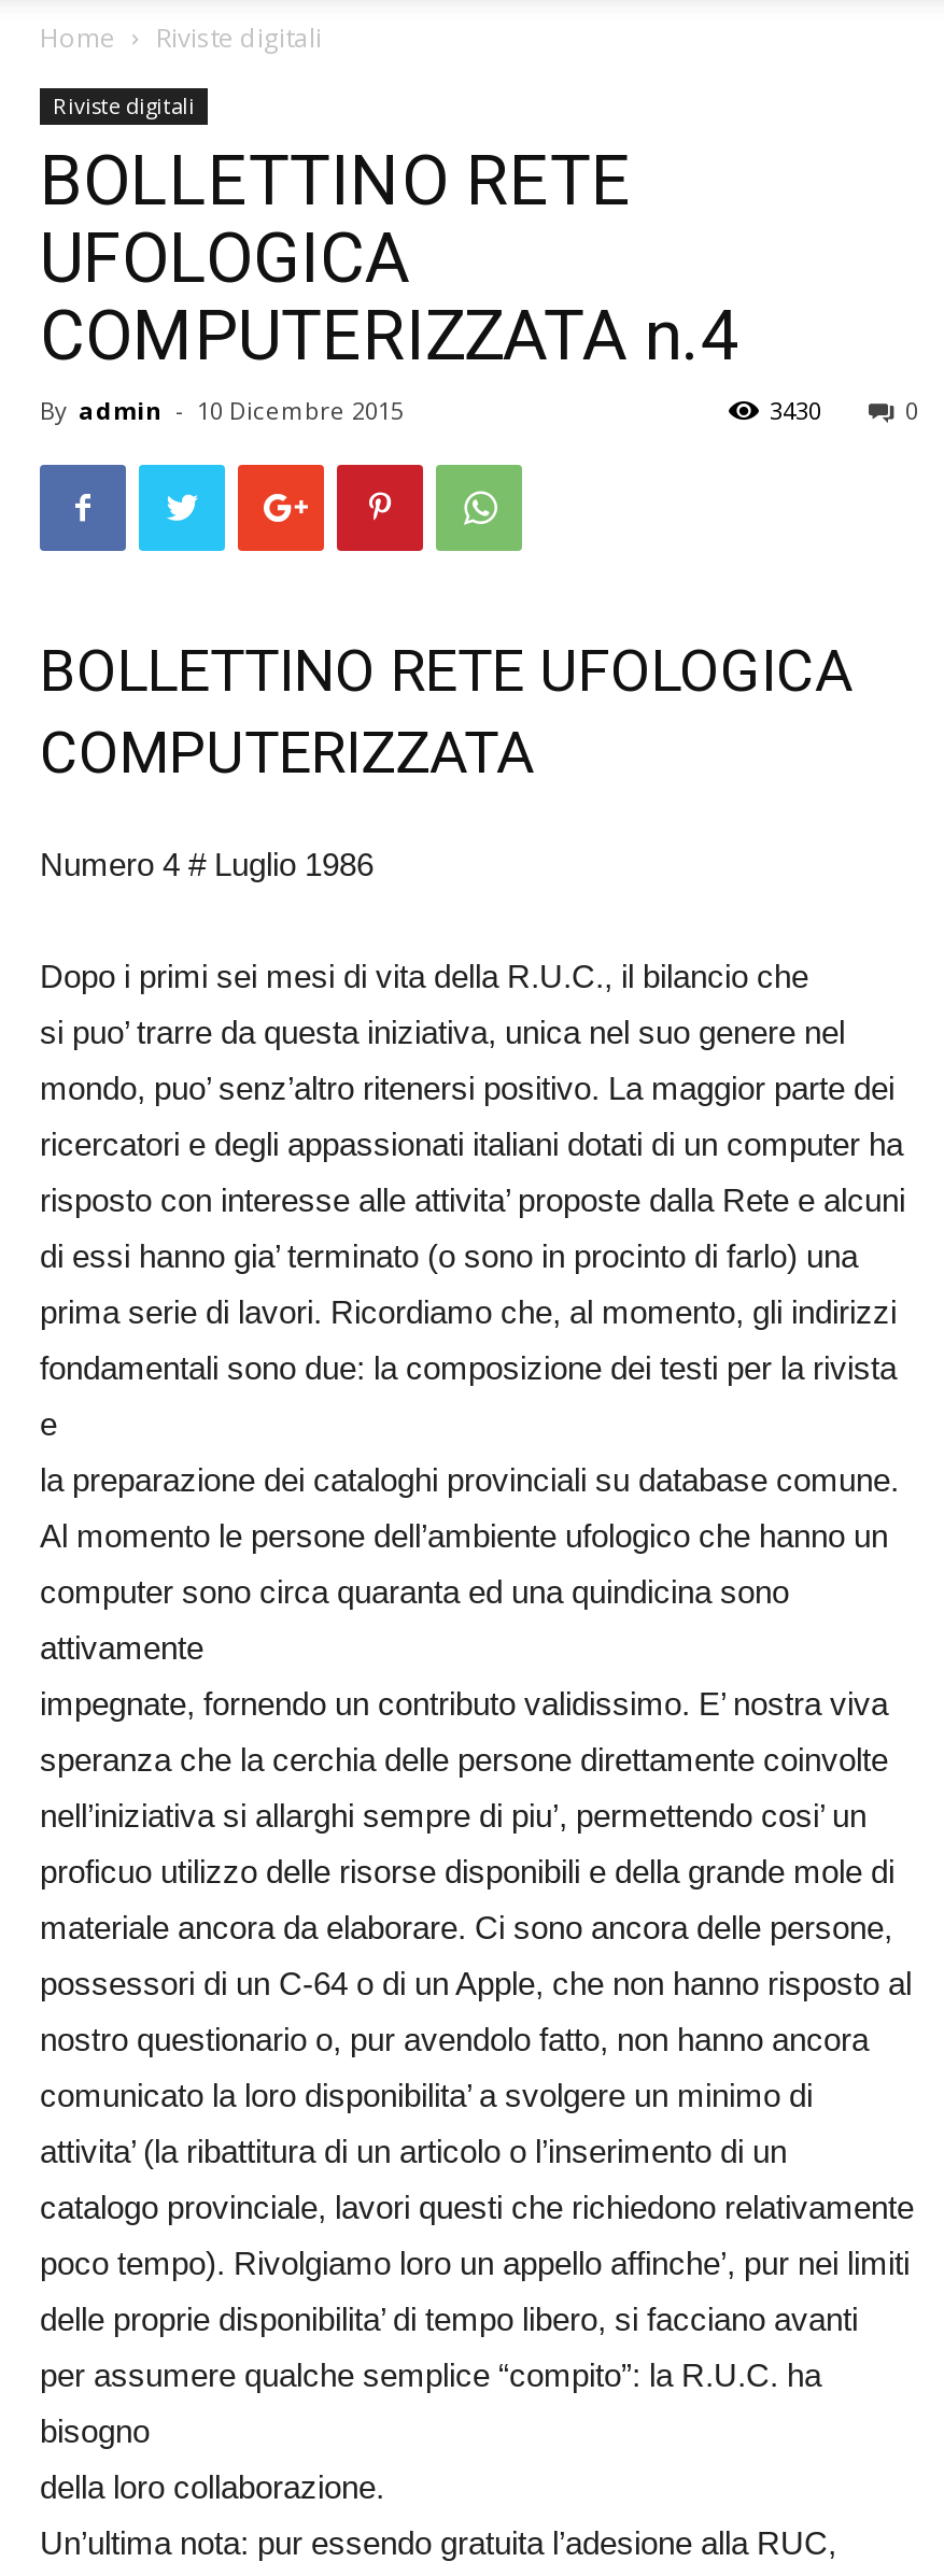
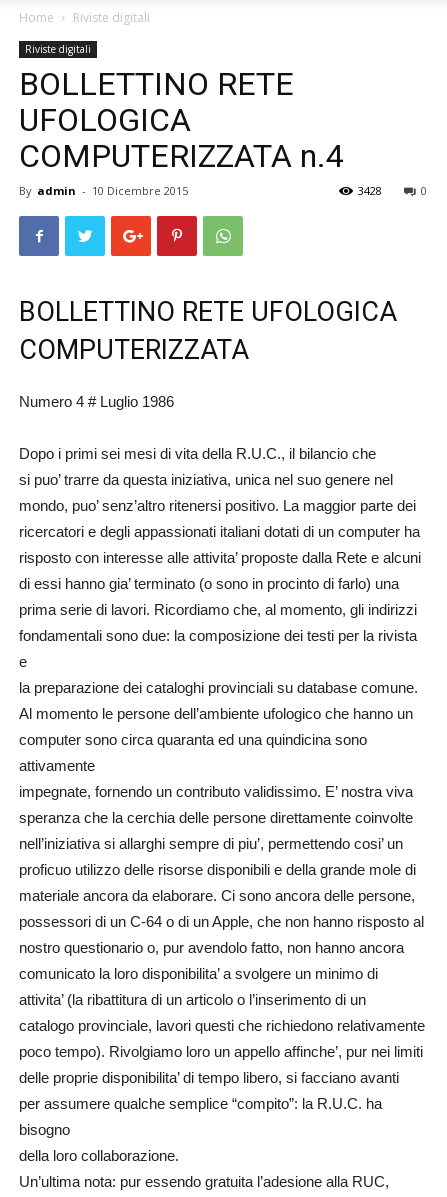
- 3430
+ 3428
